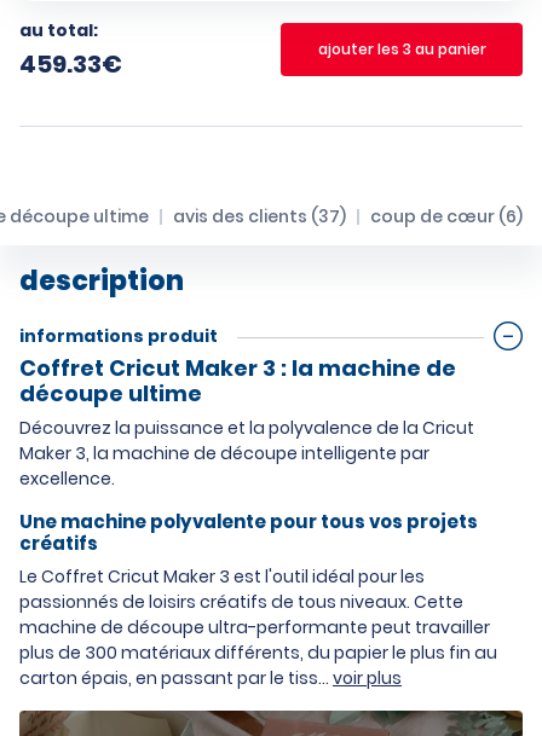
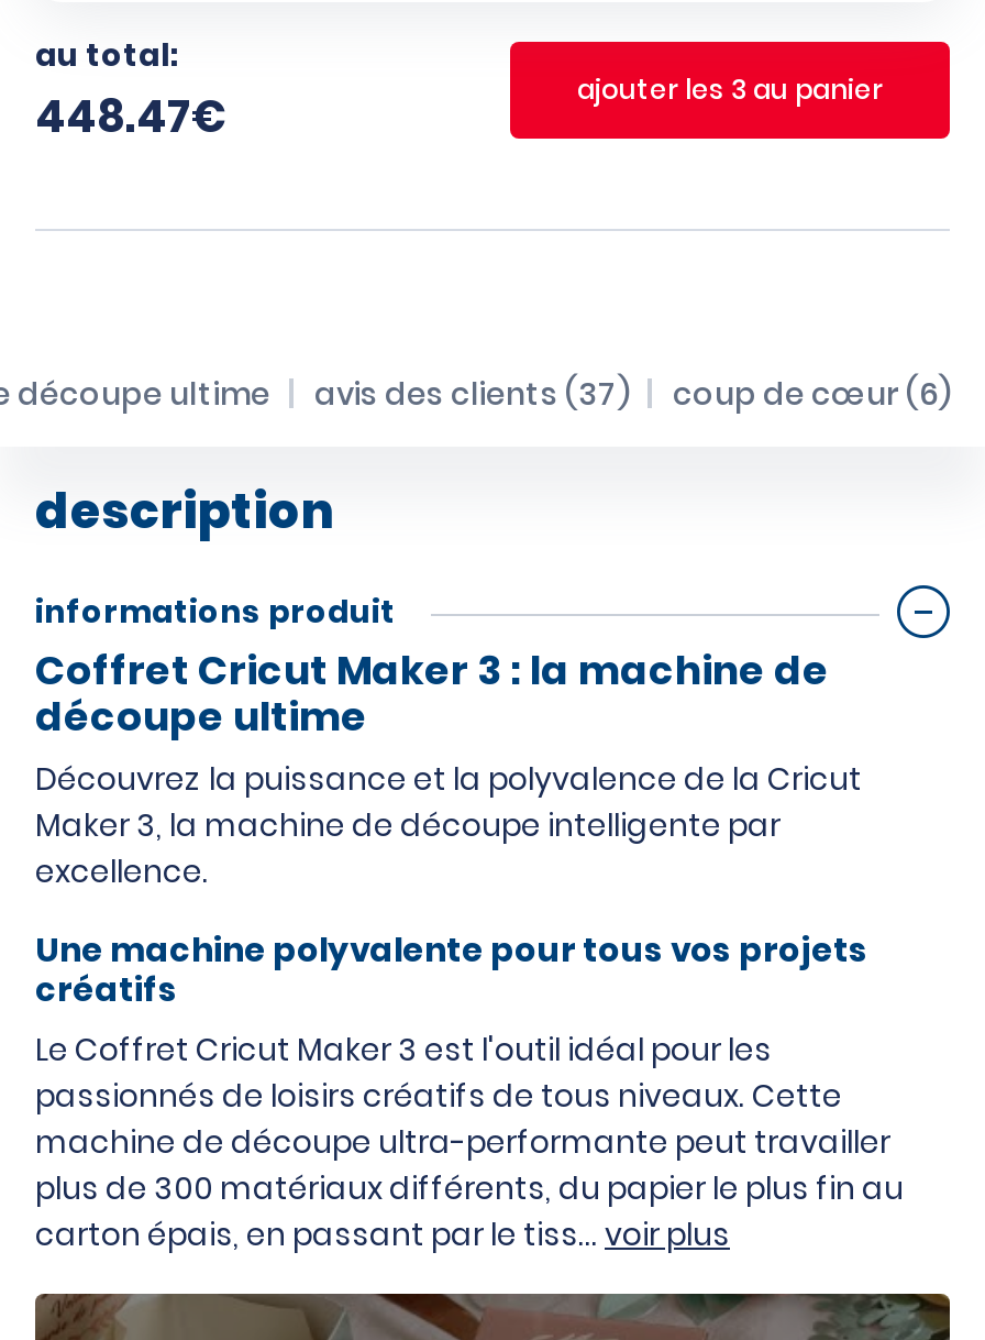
- 459.33€
+ 448.47€
